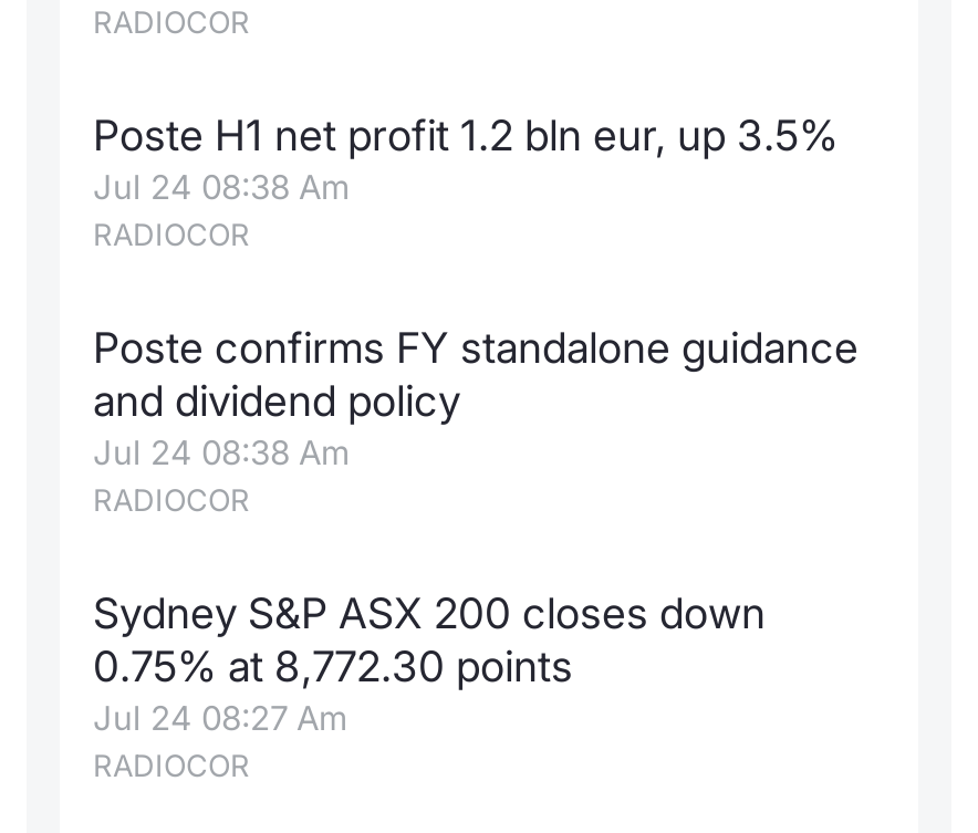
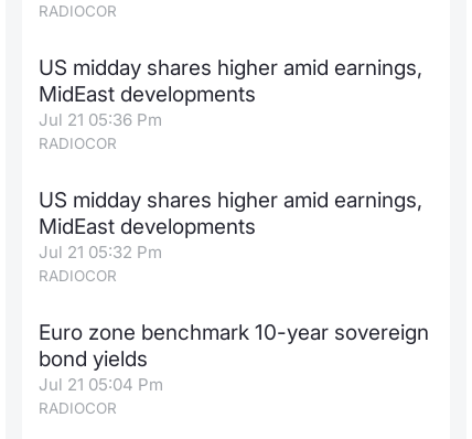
- Poste H1 net profit 1.2 bln eur, up 3.5%
- Jul 24 08:38 Am
+ US midday shares higher amid earnings,
+ MidEast developments
+ Jul 21 05:36 Pm

- Poste confirms FY standalone guidance
- and dividend policy
- Jul 24 08:38 Am
+ US midday shares higher amid earnings,
+ MidEast developments
+ Jul 21 05:32 Pm

- Sydney S&P ASX 200 closes down
- 0.75% at 8,772.30 points
- Jul 24 08:27 Am
+ Euro zone benchmark 10-year sovereign
+ bond yields
+ Jul 21 05:04 Pm
